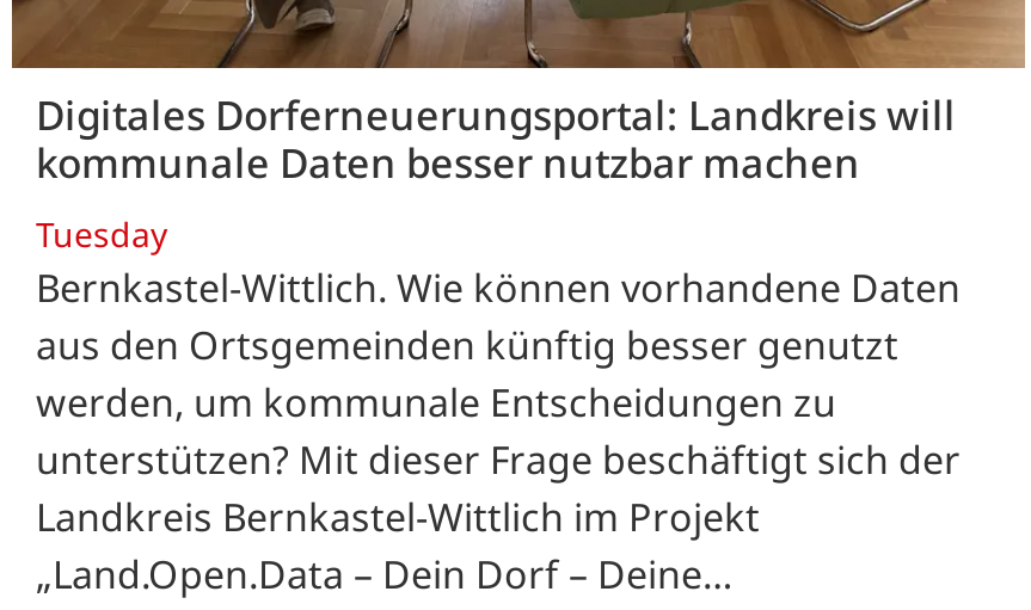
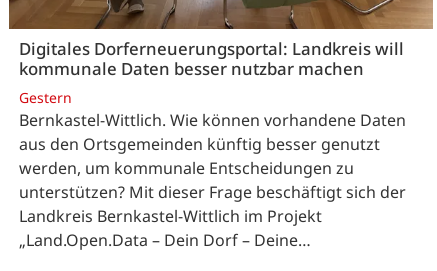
- Tuesday
+ Gestern
